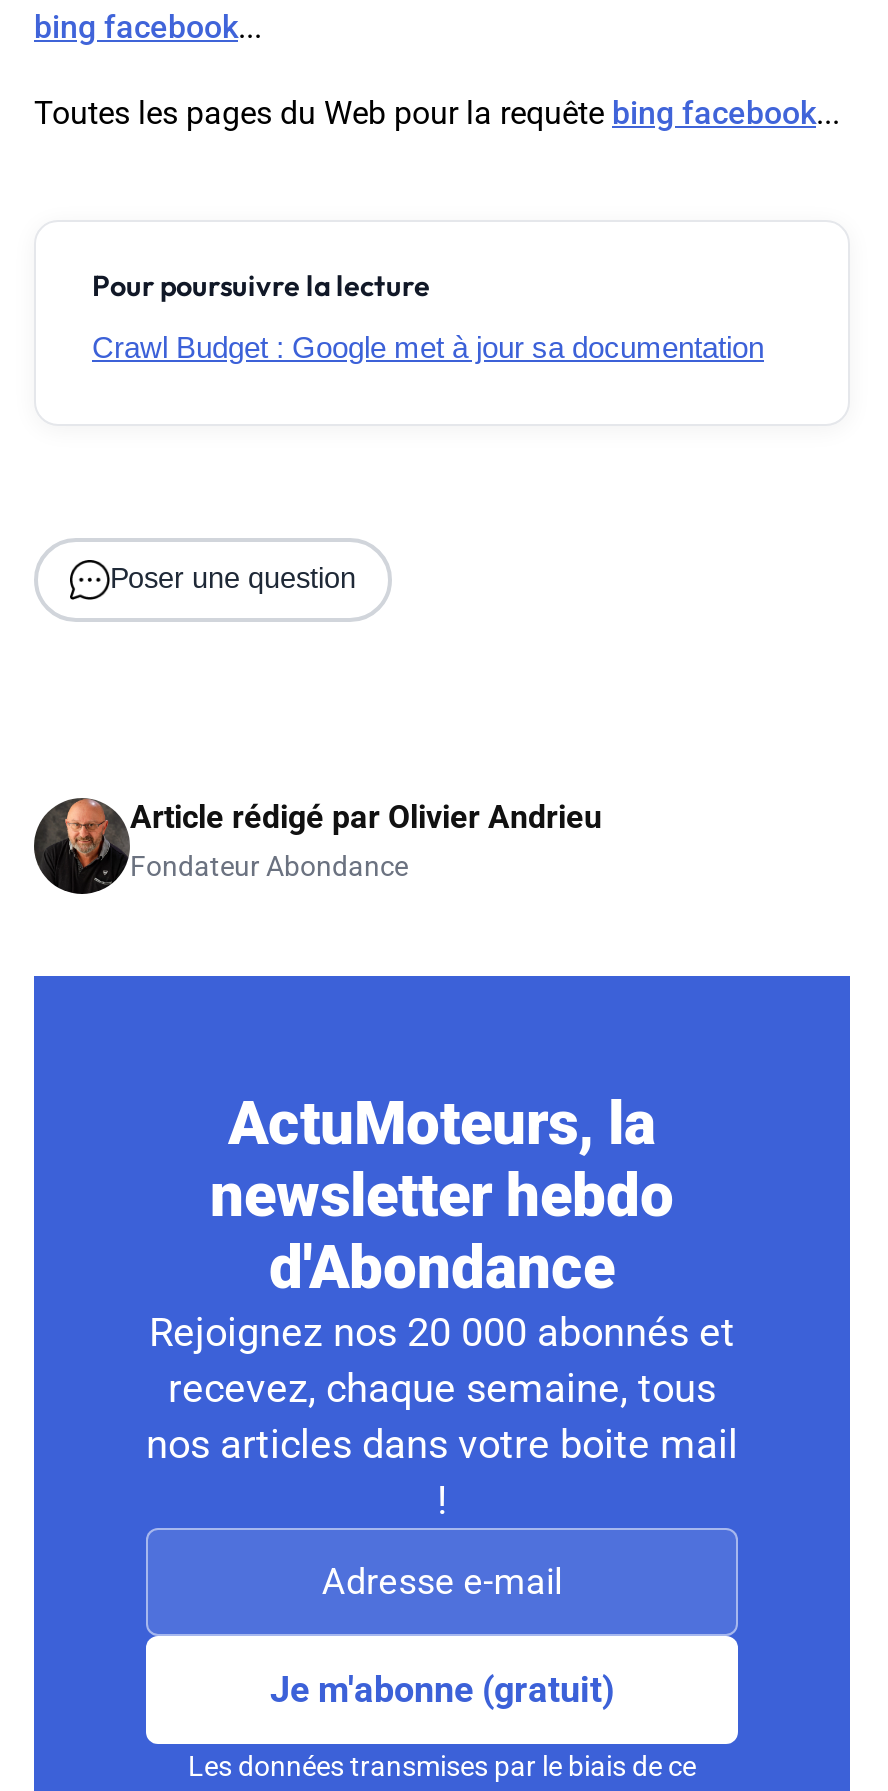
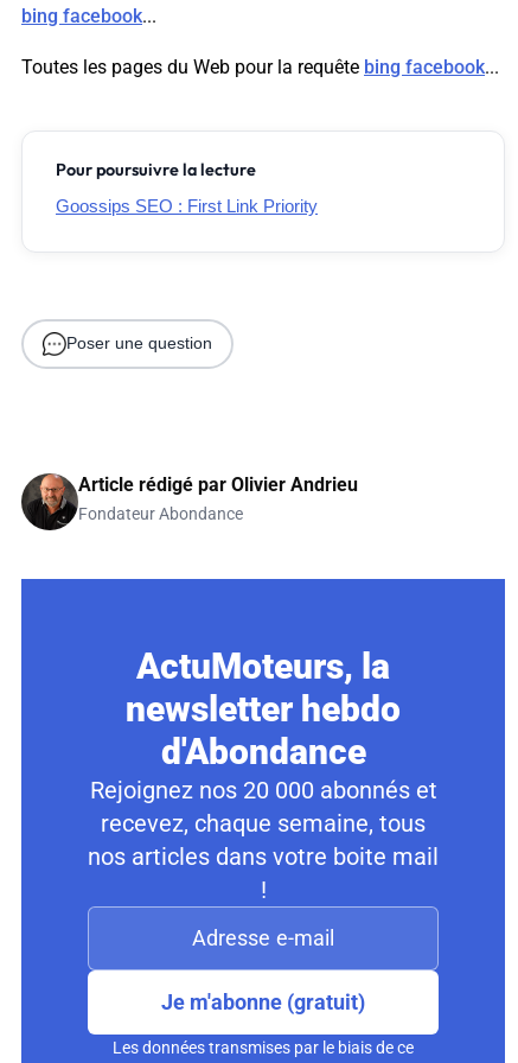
- Crawl Budget : Google met à jour sa documentation
+ Goossips SEO : First Link Priority
